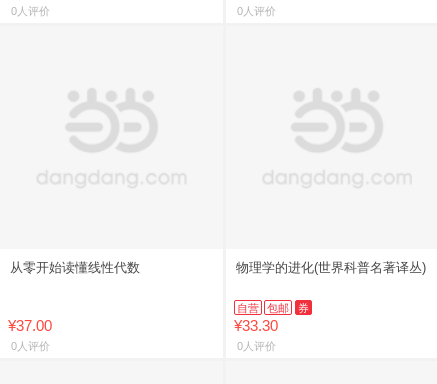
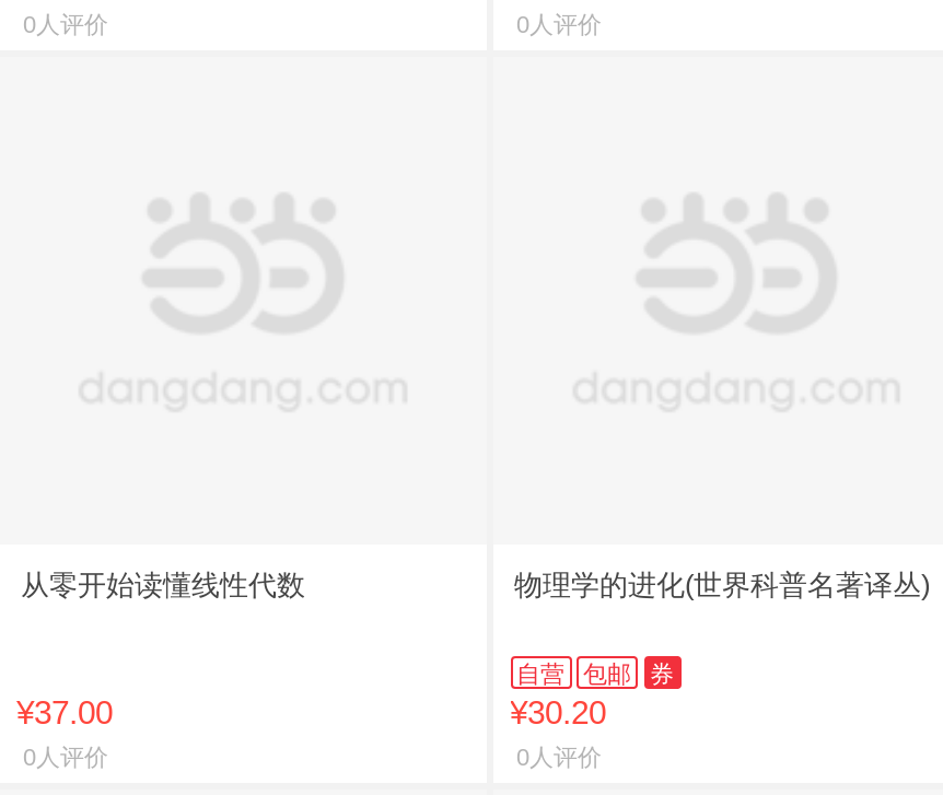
- ¥33.30
+ ¥30.20
